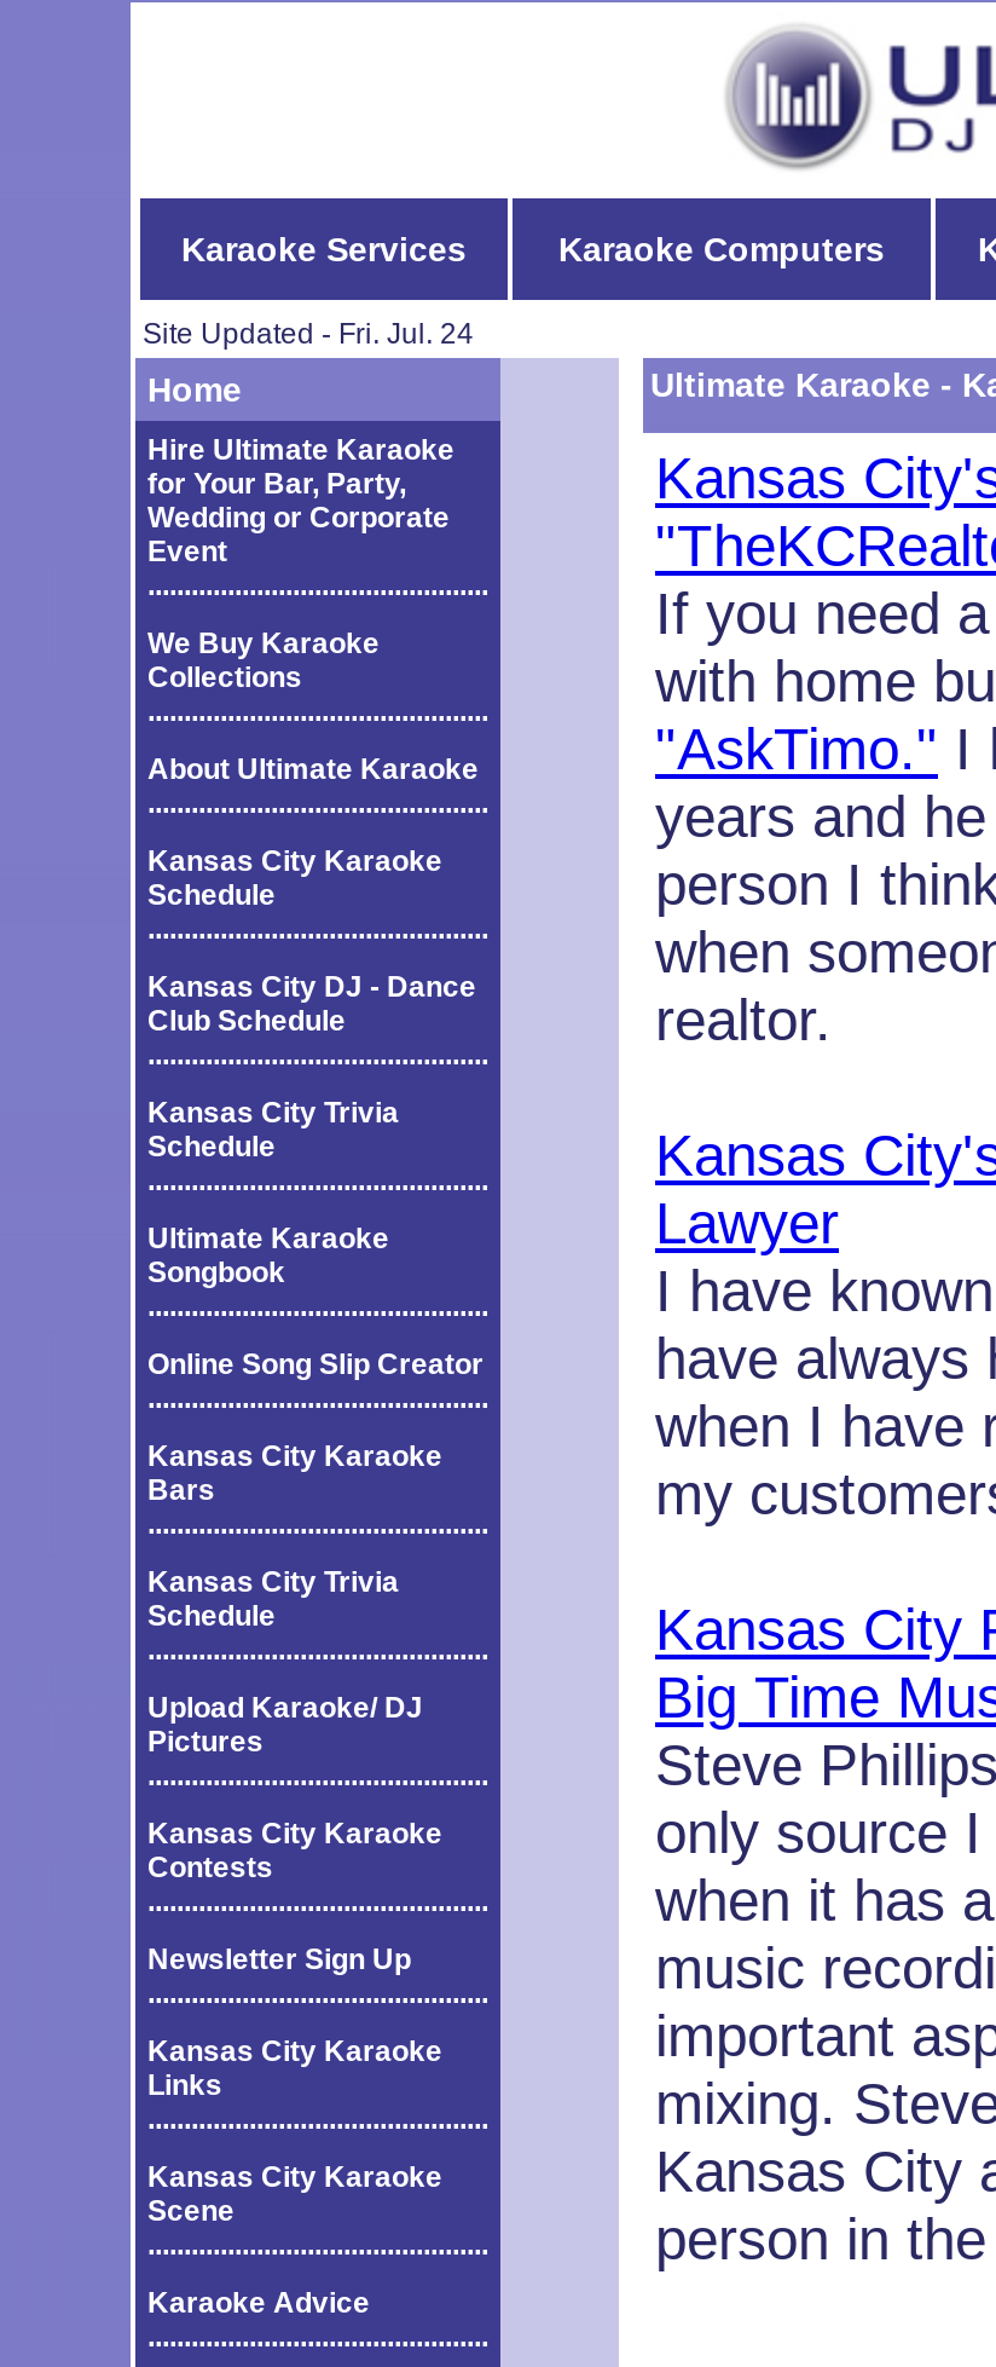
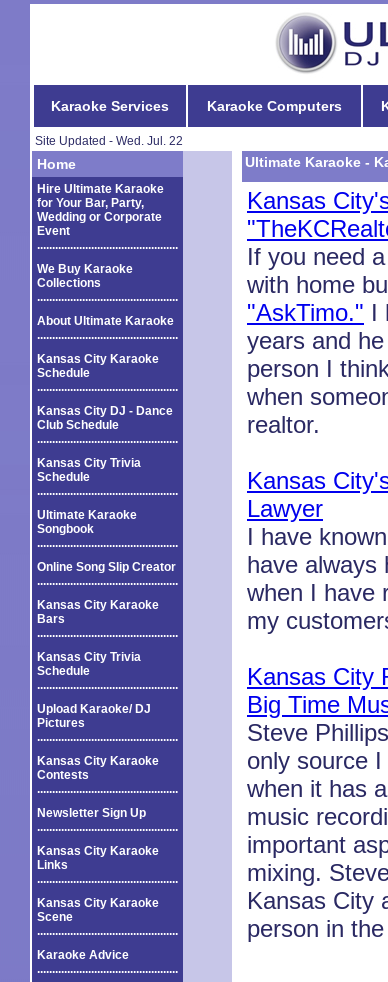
- Site Updated - Fri. Jul. 24
+ Site Updated - Wed. Jul. 22
